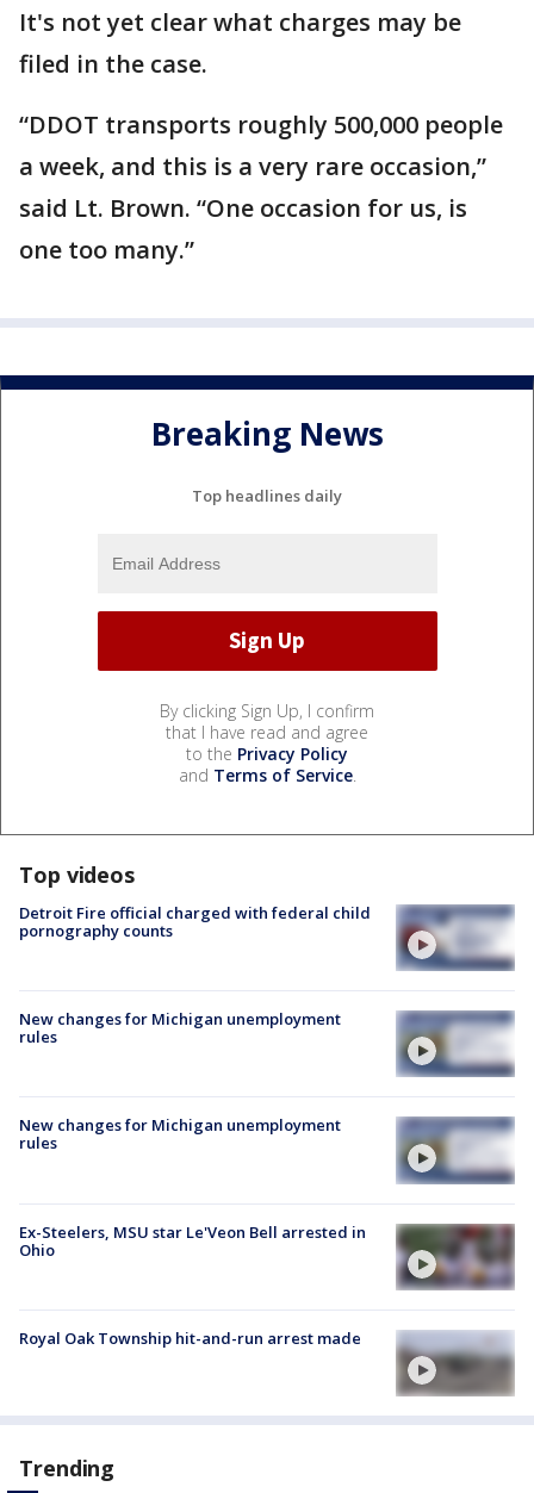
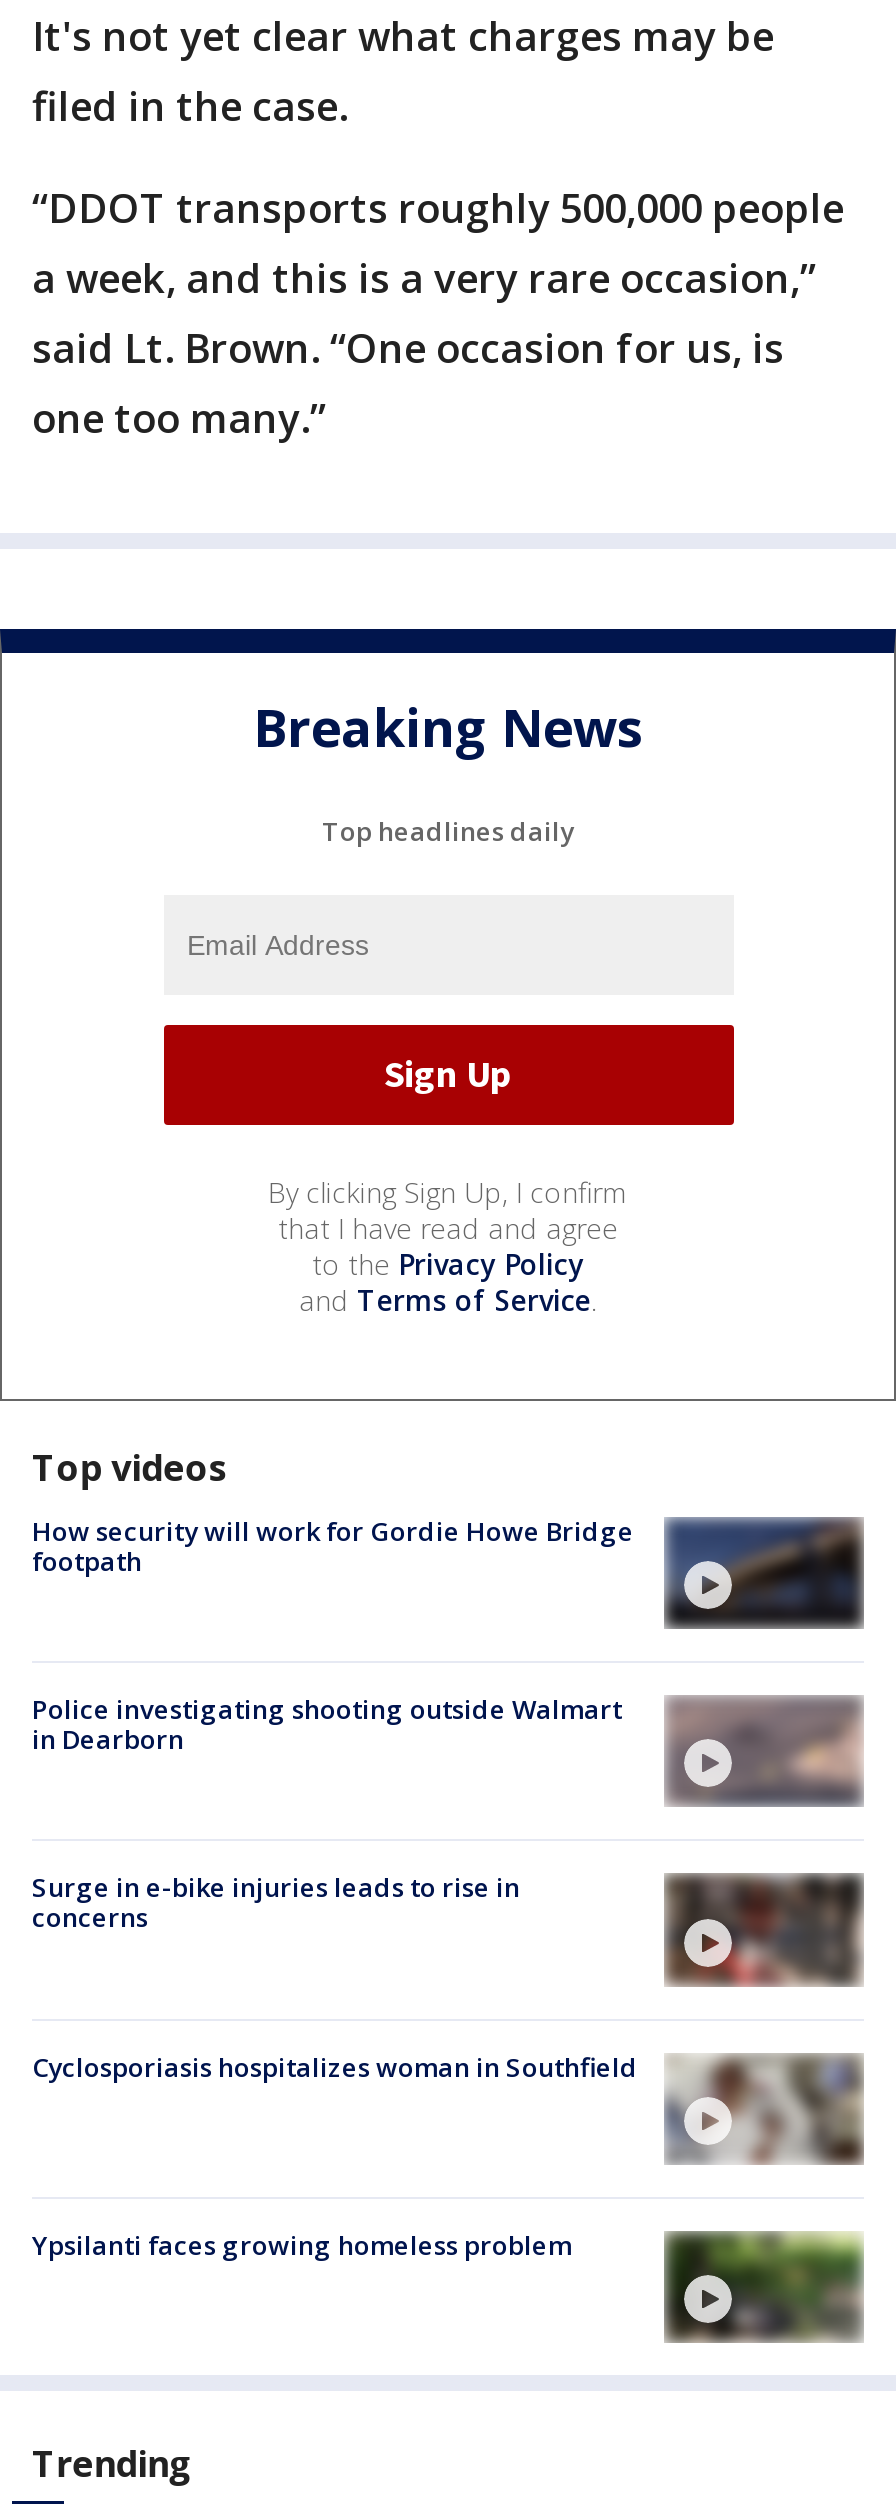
- [image]
- Detroit Fire official charged with federal child
- pornography counts
+ [image]
+ How security will work for Gordie Howe Bridge
+ footpath

- New changes for Michigan unemployment
- rules
+ Police investigating shooting outside Walmart
+ in Dearborn

- [image]
+ [image]

- New changes for Michigan unemployment
- rules
+ Surge in e-bike injuries leads to rise in
+ concerns

- [image]
+ [image]

- [image]
- Ex-Steelers, MSU star Le'Veon Bell arrested in
- Ohio
+ [image]
+ Cyclosporiasis hospitalizes woman in Southfield

- Royal Oak Township hit-and-run arrest made
+ Ypsilanti faces growing homeless problem

- [image]
+ [image]
